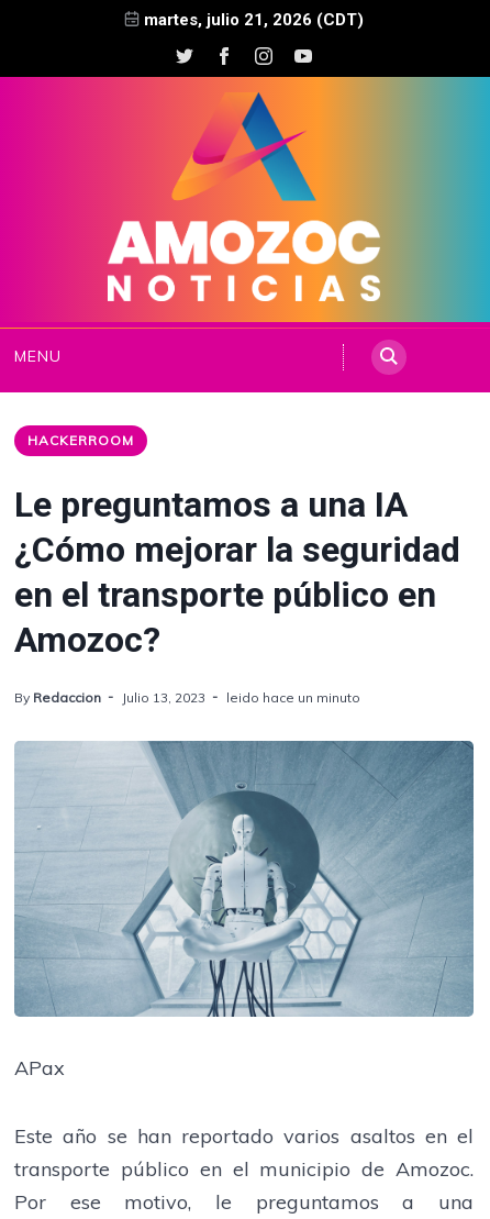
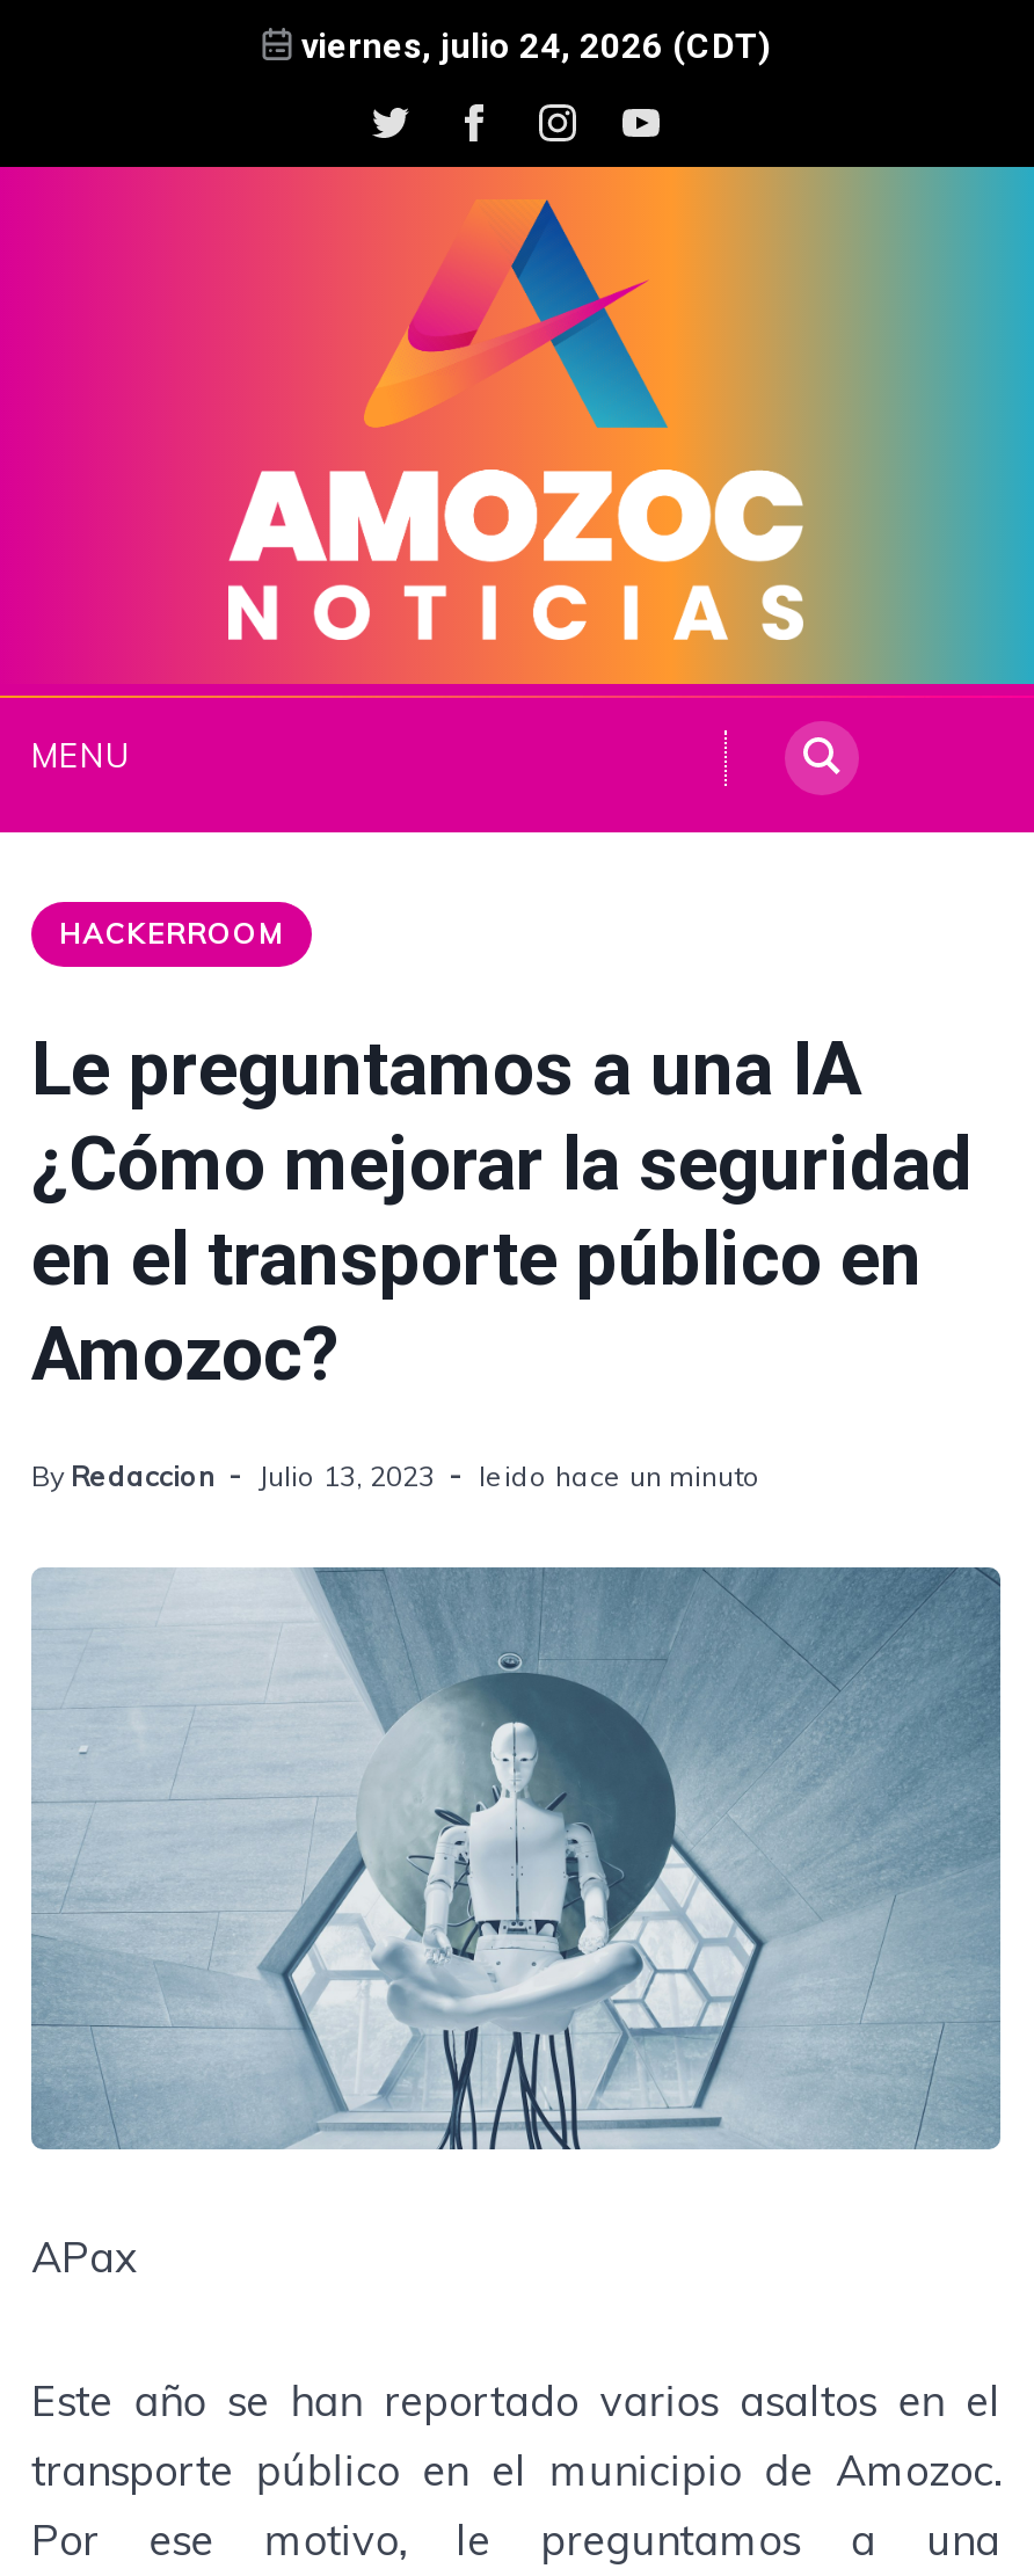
- martes, julio 21, 2026 (CDT)
+ viernes, julio 24, 2026 (CDT)
